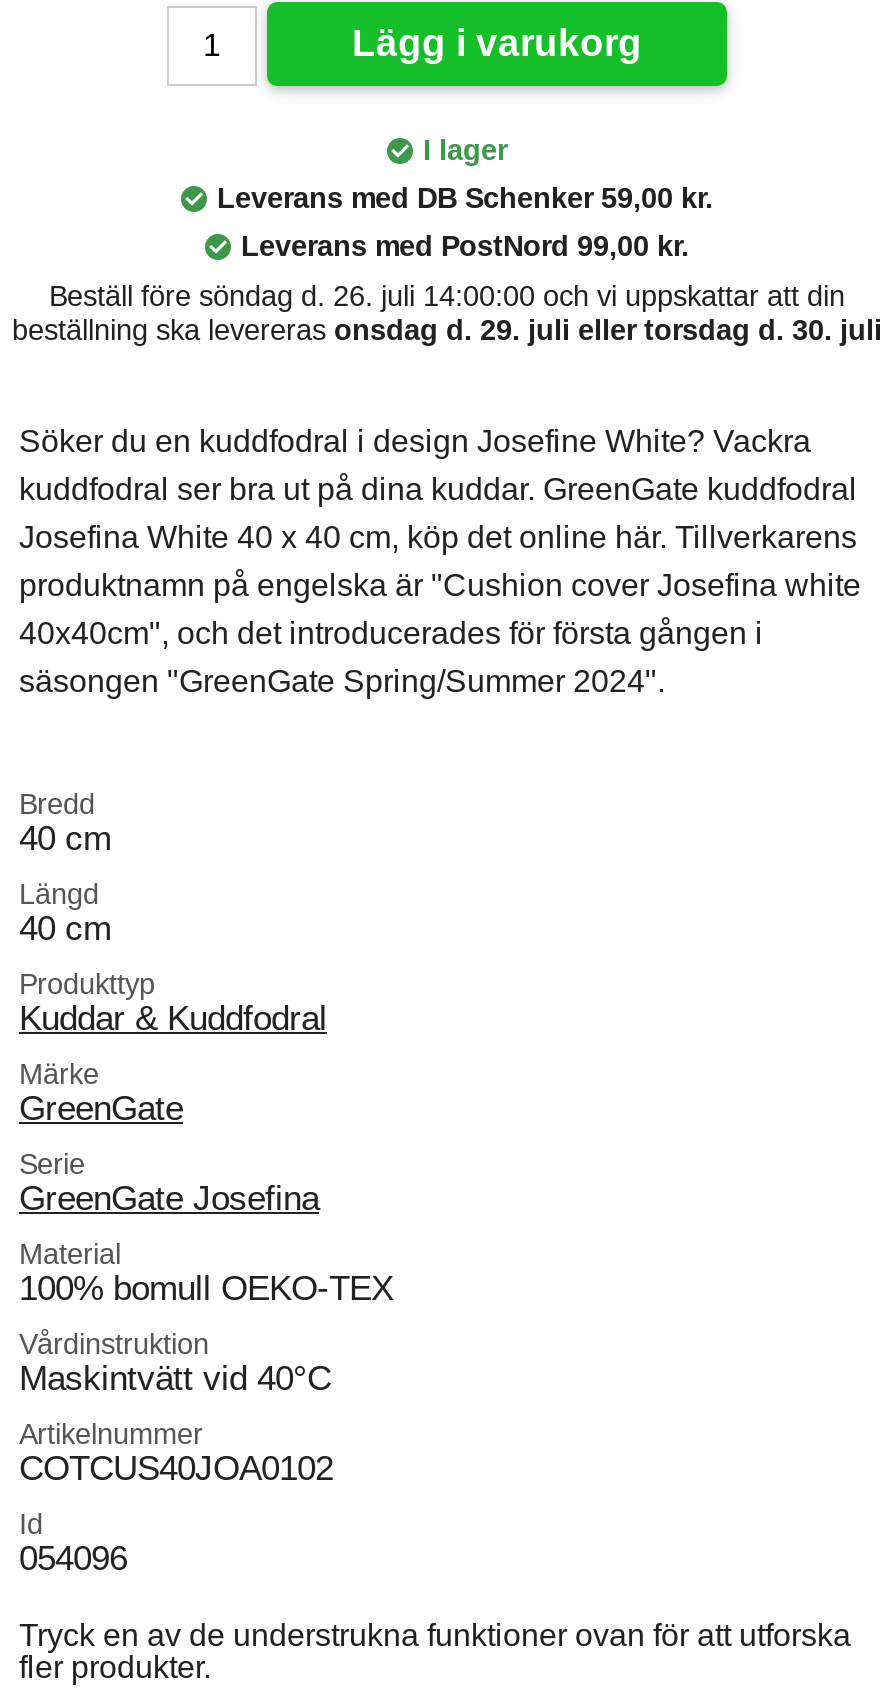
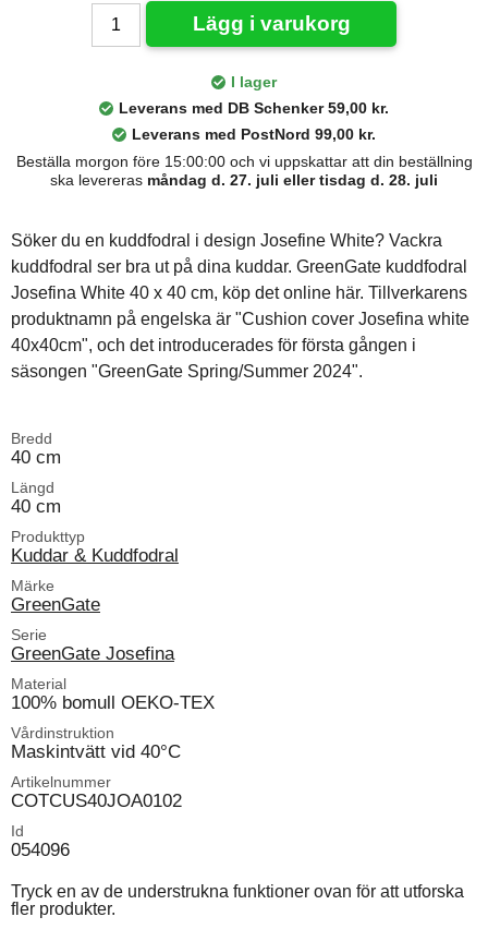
- Beställ före söndag d. 26. juli 14:00:00 och vi uppskattar att din
- beställning ska levereras onsdag d. 29. juli eller torsdag d. 30. juli
+ Beställa morgon före 15:00:00 och vi uppskattar att din beställning
+ ska levereras måndag d. 27. juli eller tisdag d. 28. juli
